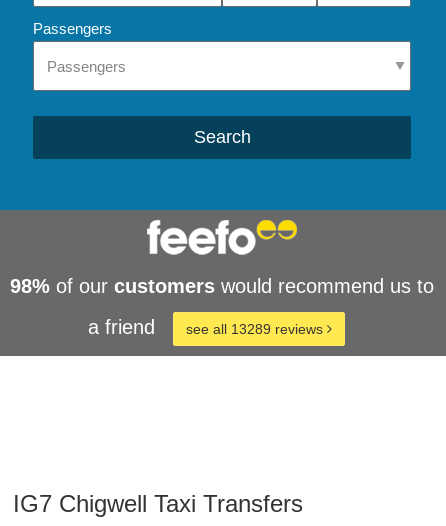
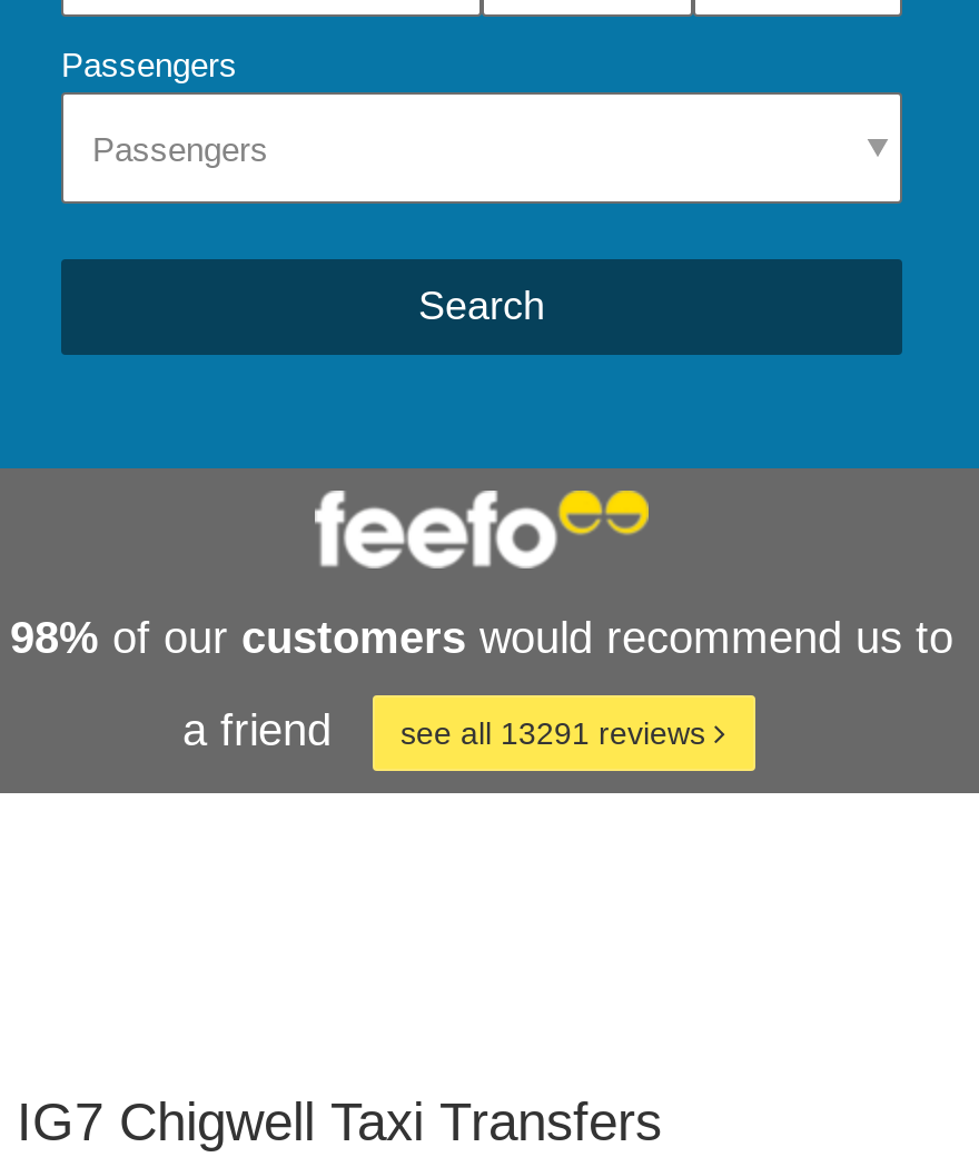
- see all 13289 reviews
+ see all 13291 reviews
